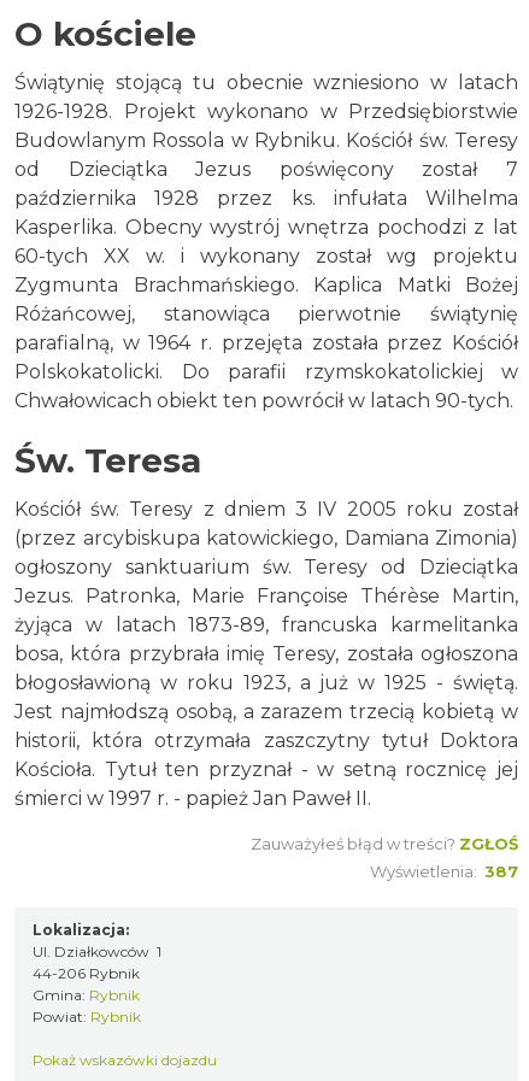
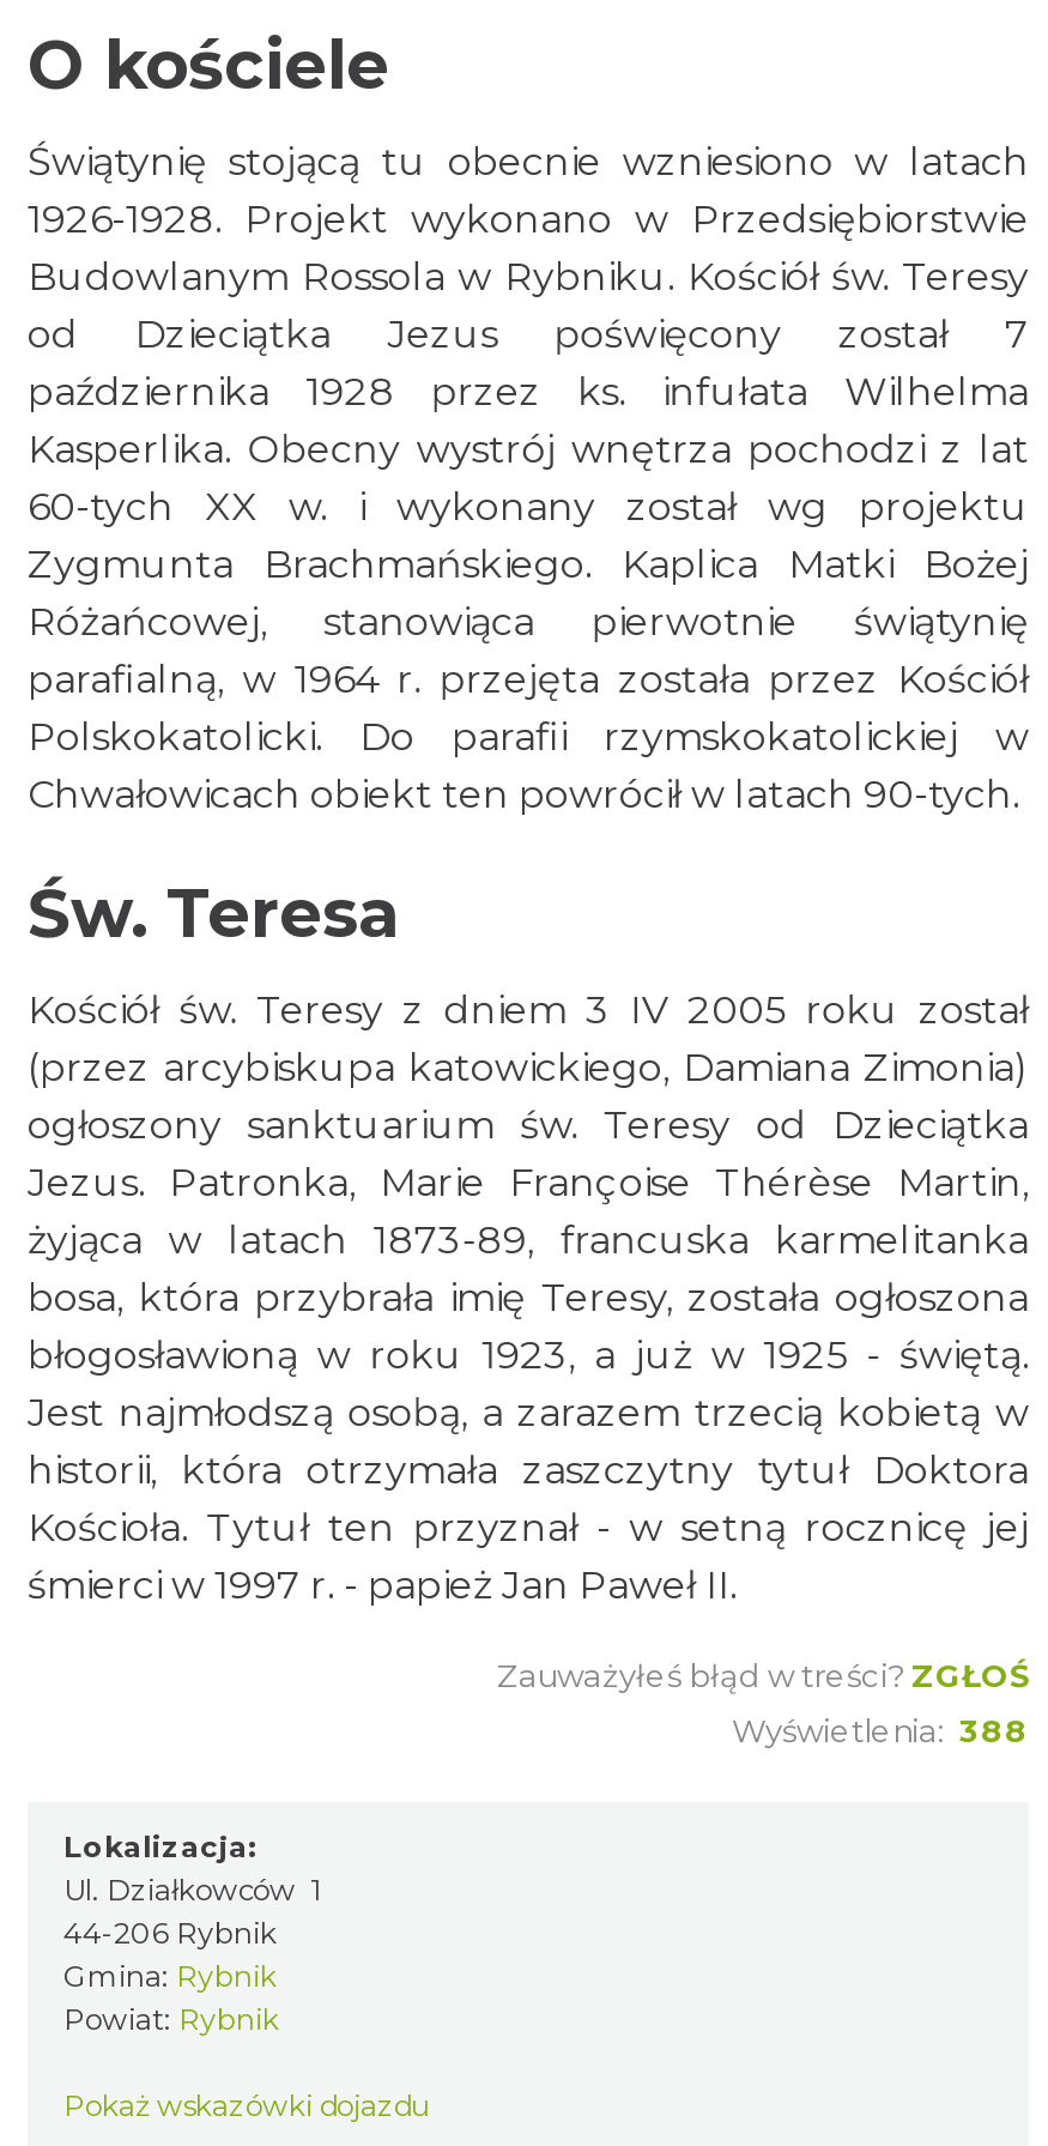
- Wyświetlenia: 387
+ Wyświetlenia: 388
